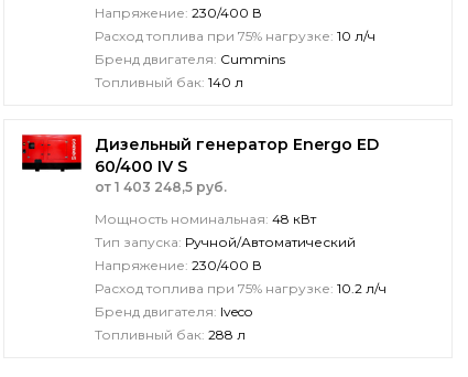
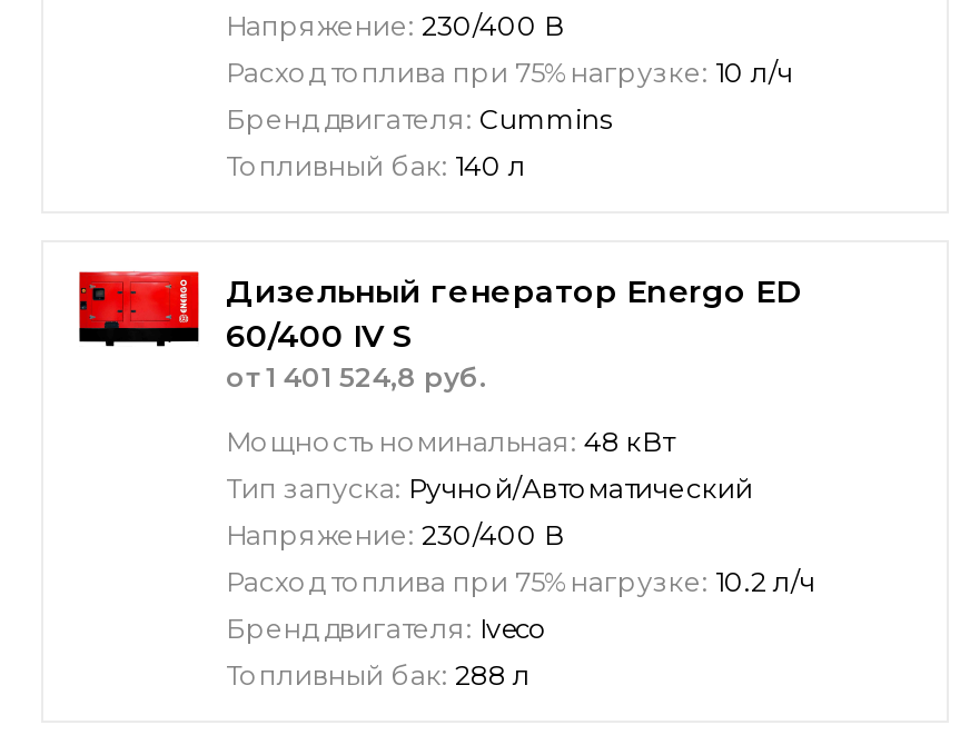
- от 1 403 248,5 руб.
+ от 1 401 524,8 руб.
